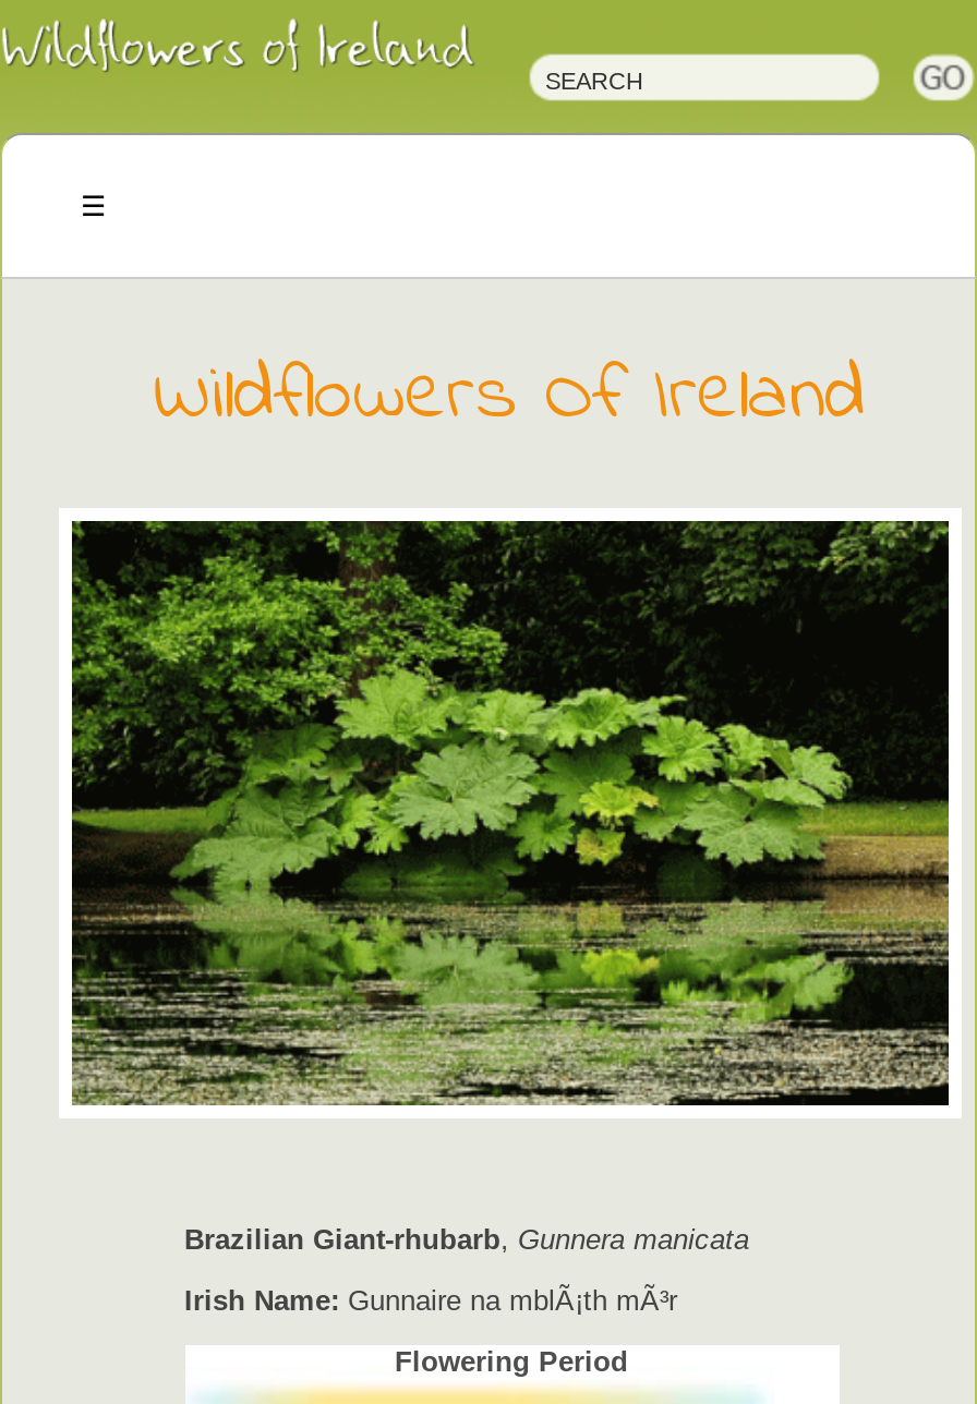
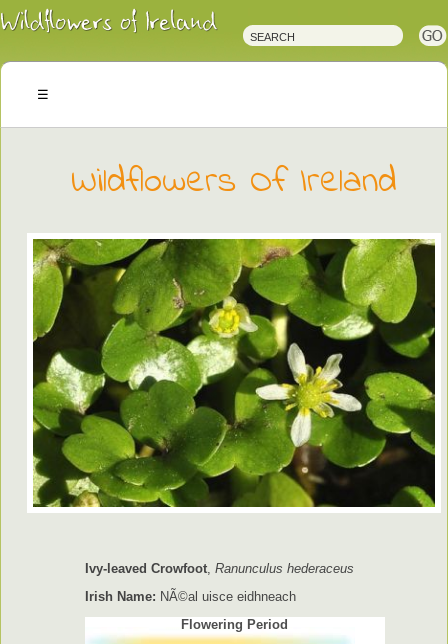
- [image]
+ [image]

- Brazilian Giant-rhubarb, Gunnera manicata
+ Ivy-leaved Crowfoot, Ranunculus hederaceus

- Irish Name: Gunnaire na mblÃ¡th mÃ³r
+ Irish Name: NÃ©al uisce eidhneach
